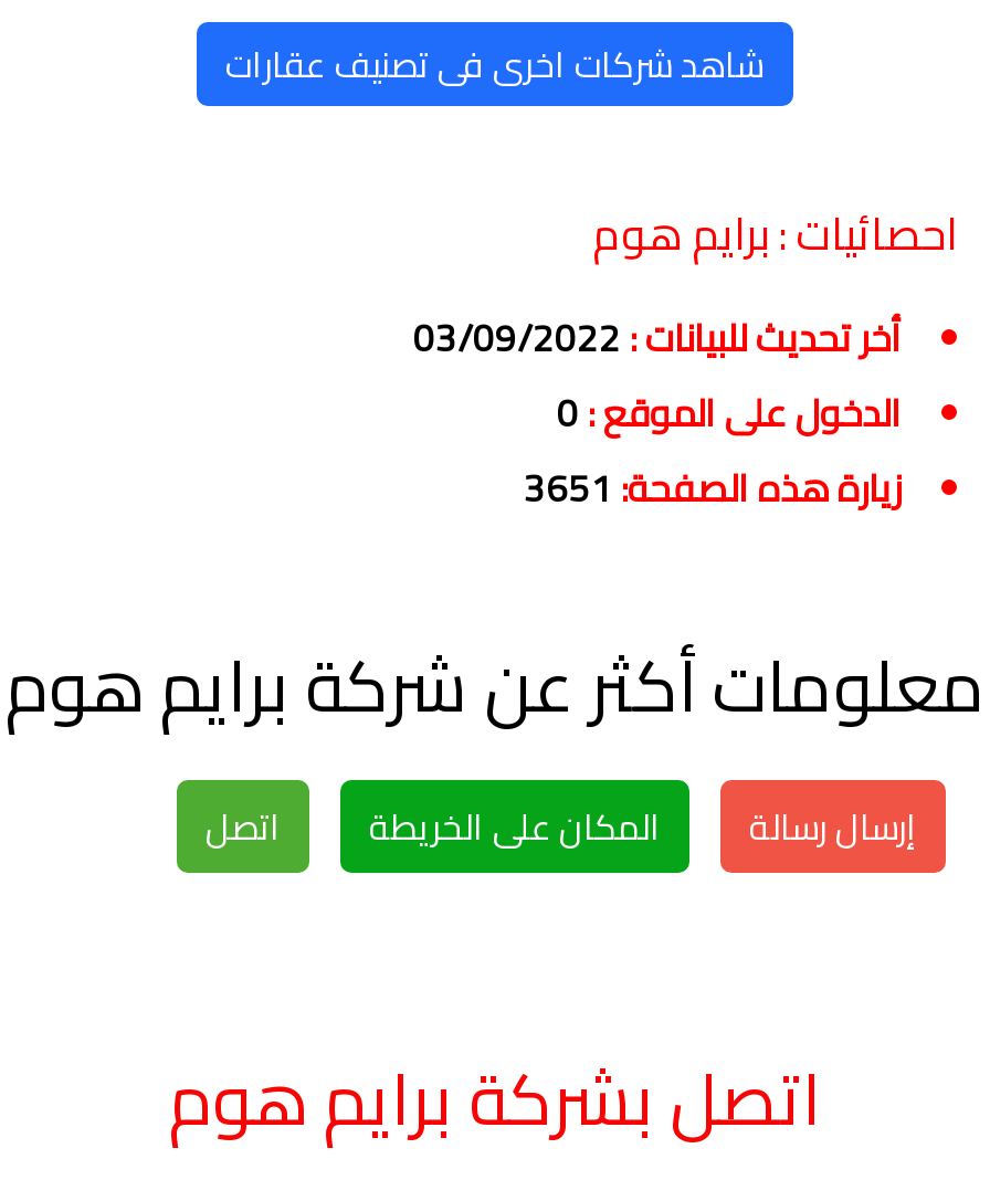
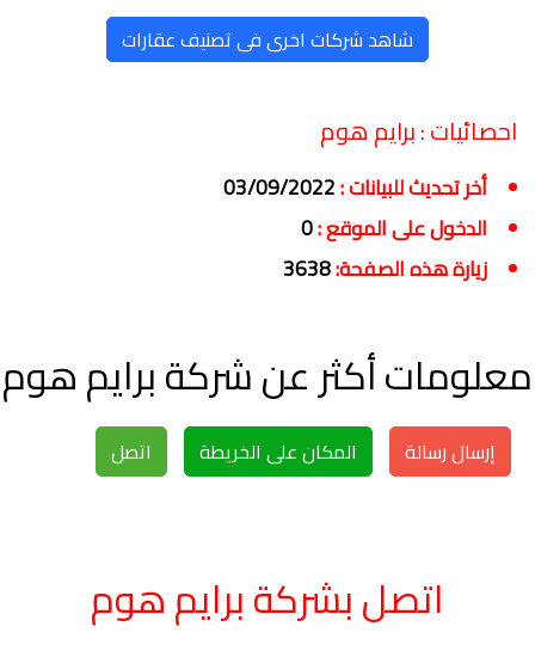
- زيارة هذه الصفحة: 3651
+ زيارة هذه الصفحة: 3638
